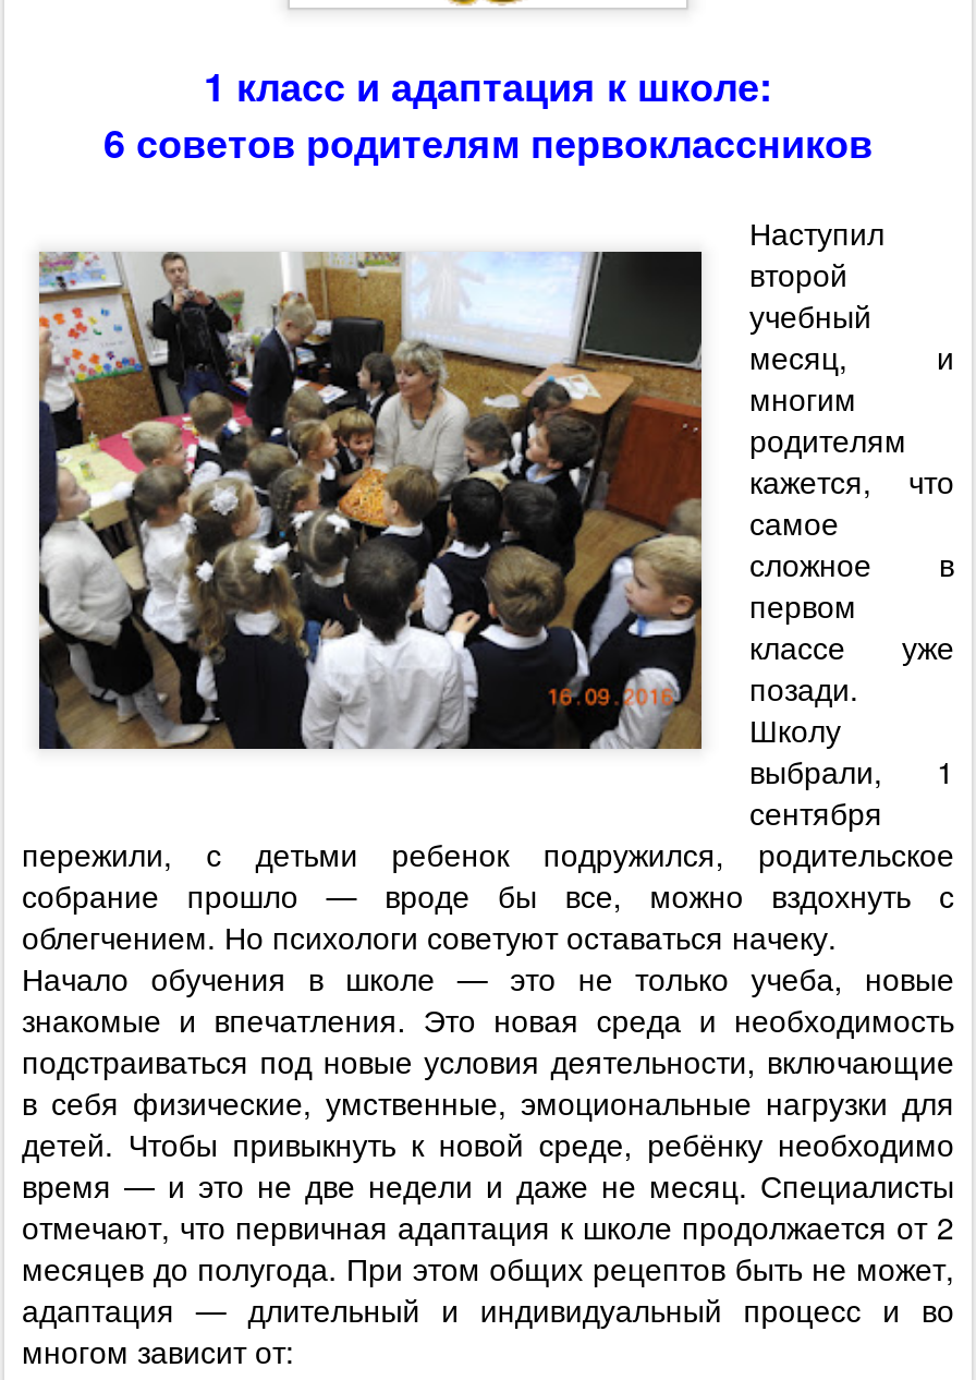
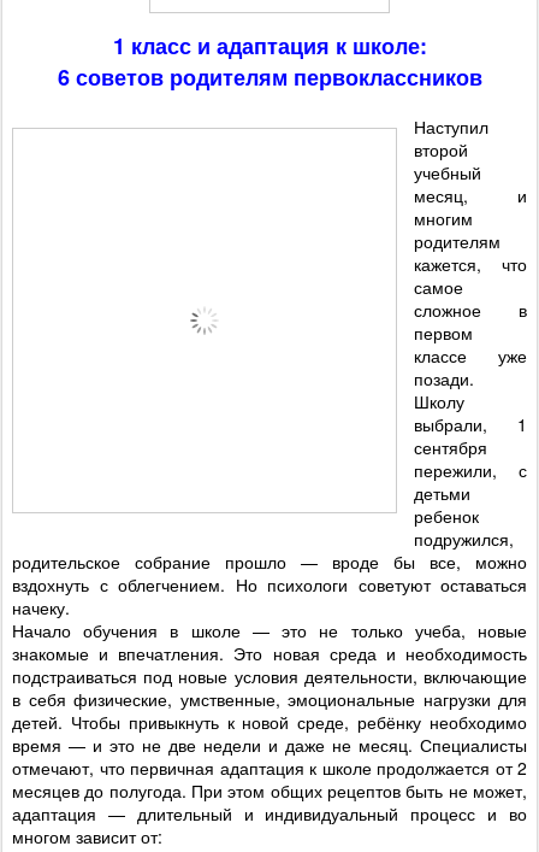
- [image]
